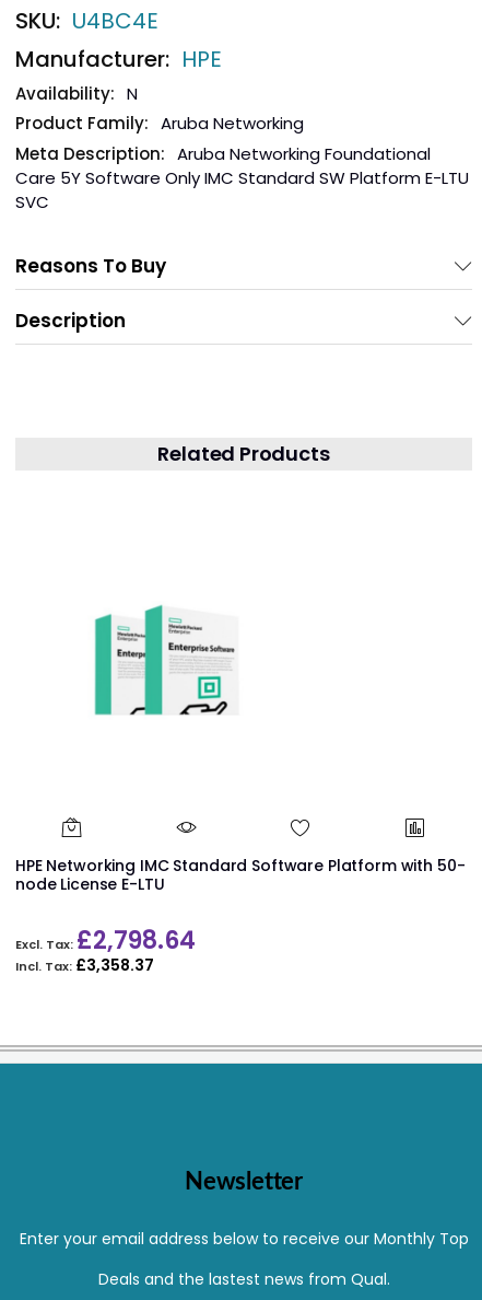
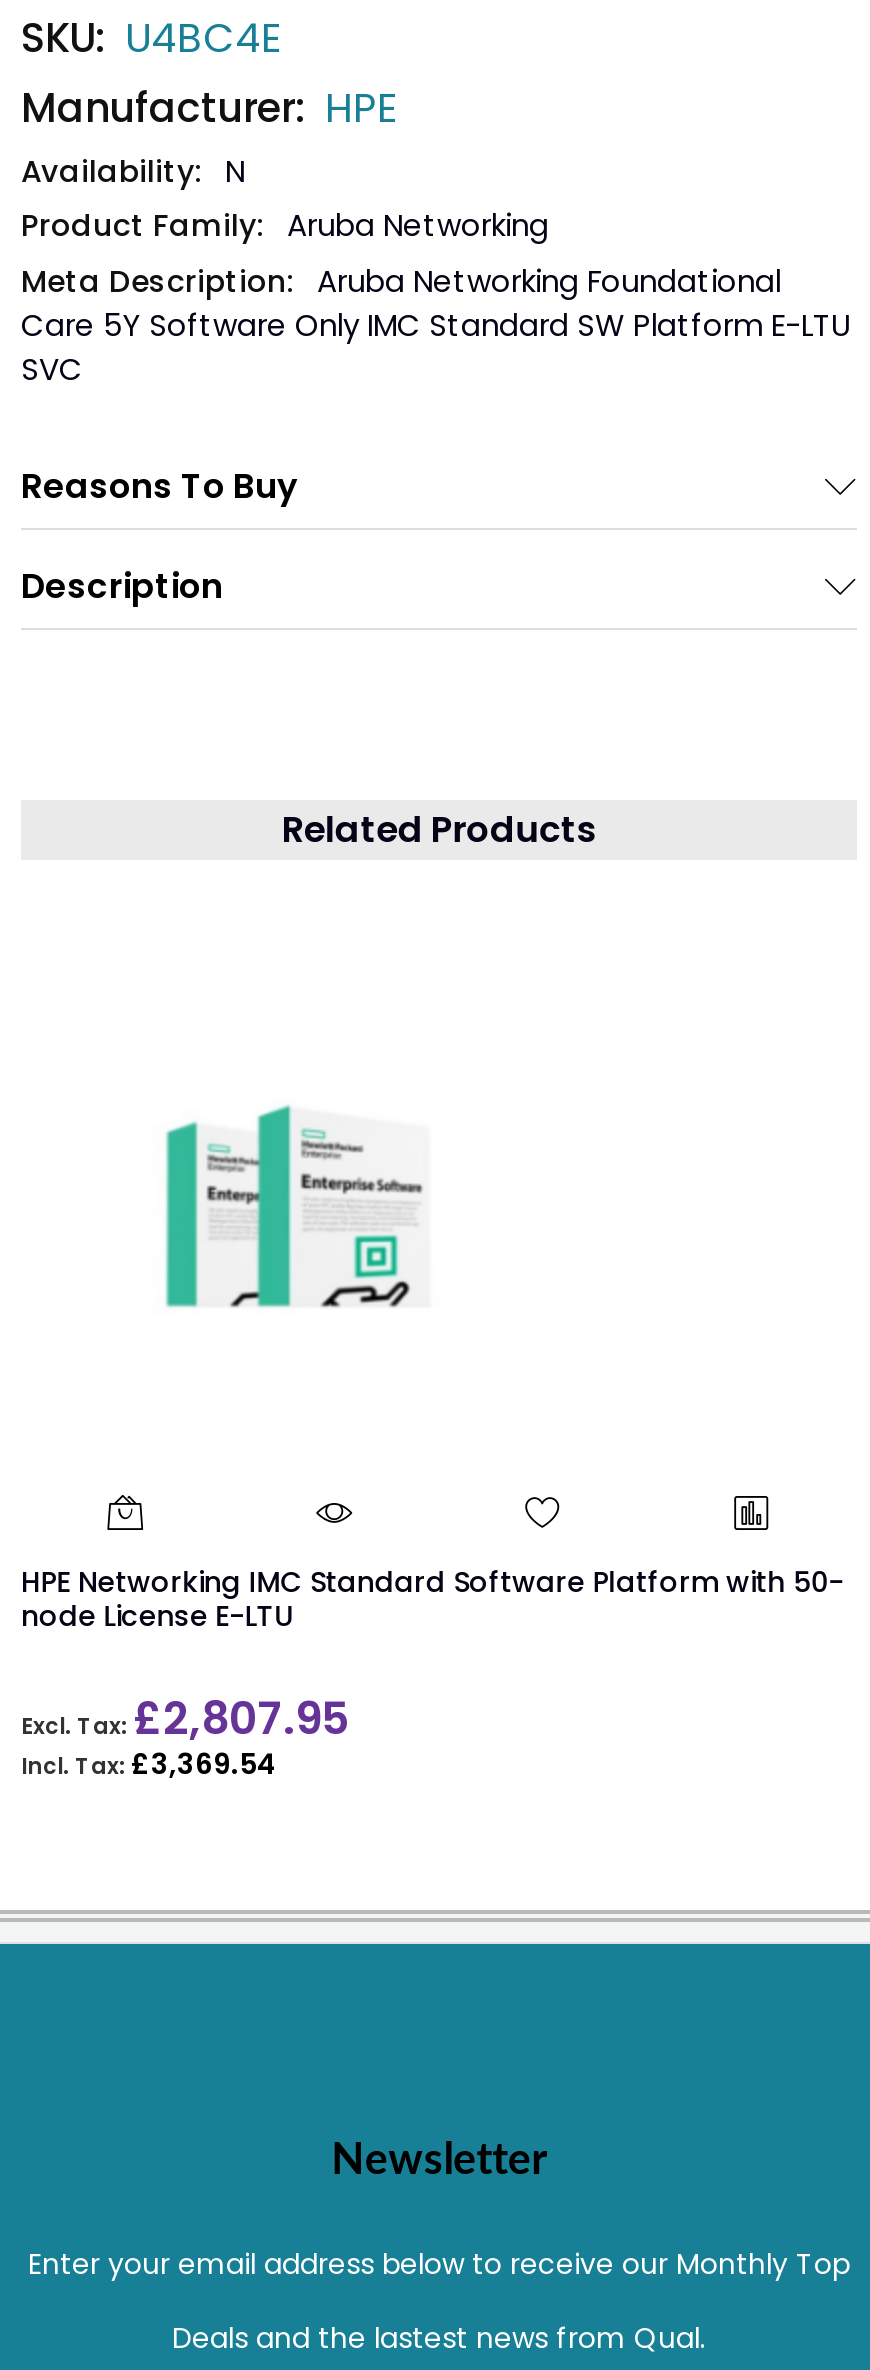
- £2,798.64
+ £2,807.95

- £3,358.37
+ £3,369.54
